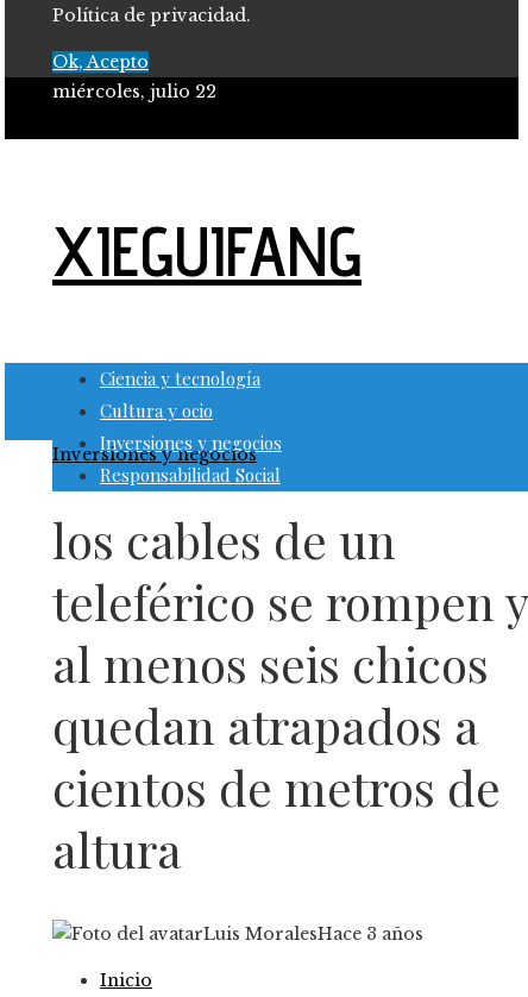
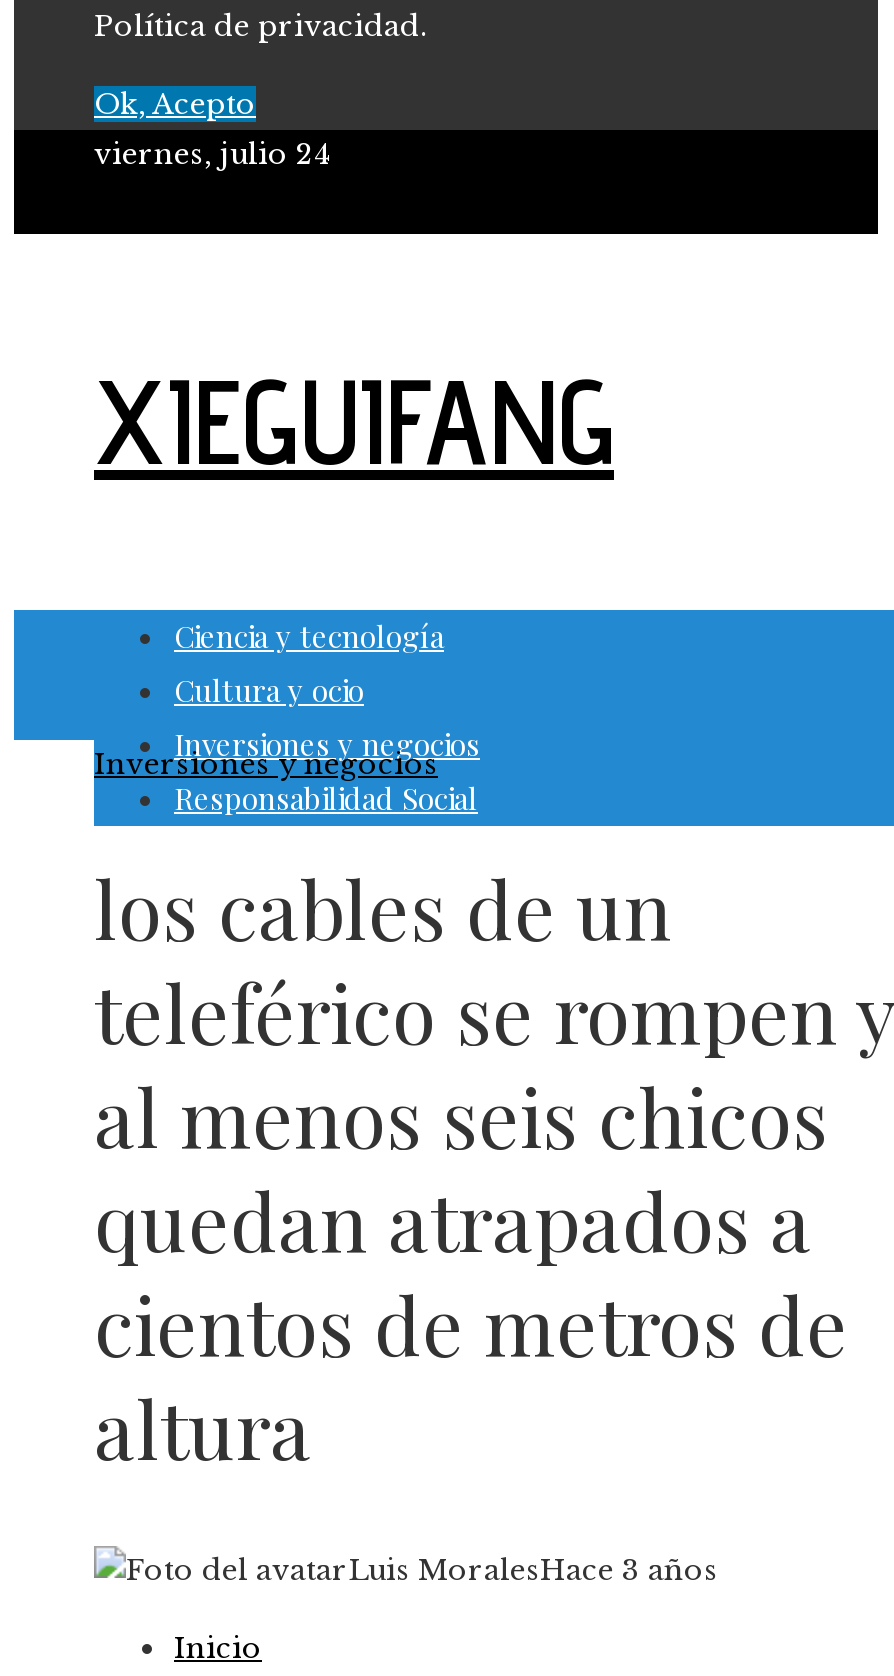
- miércoles, julio 22
+ viernes, julio 24
